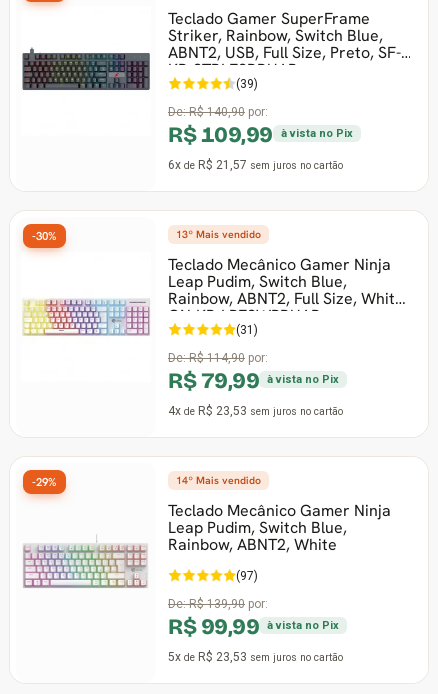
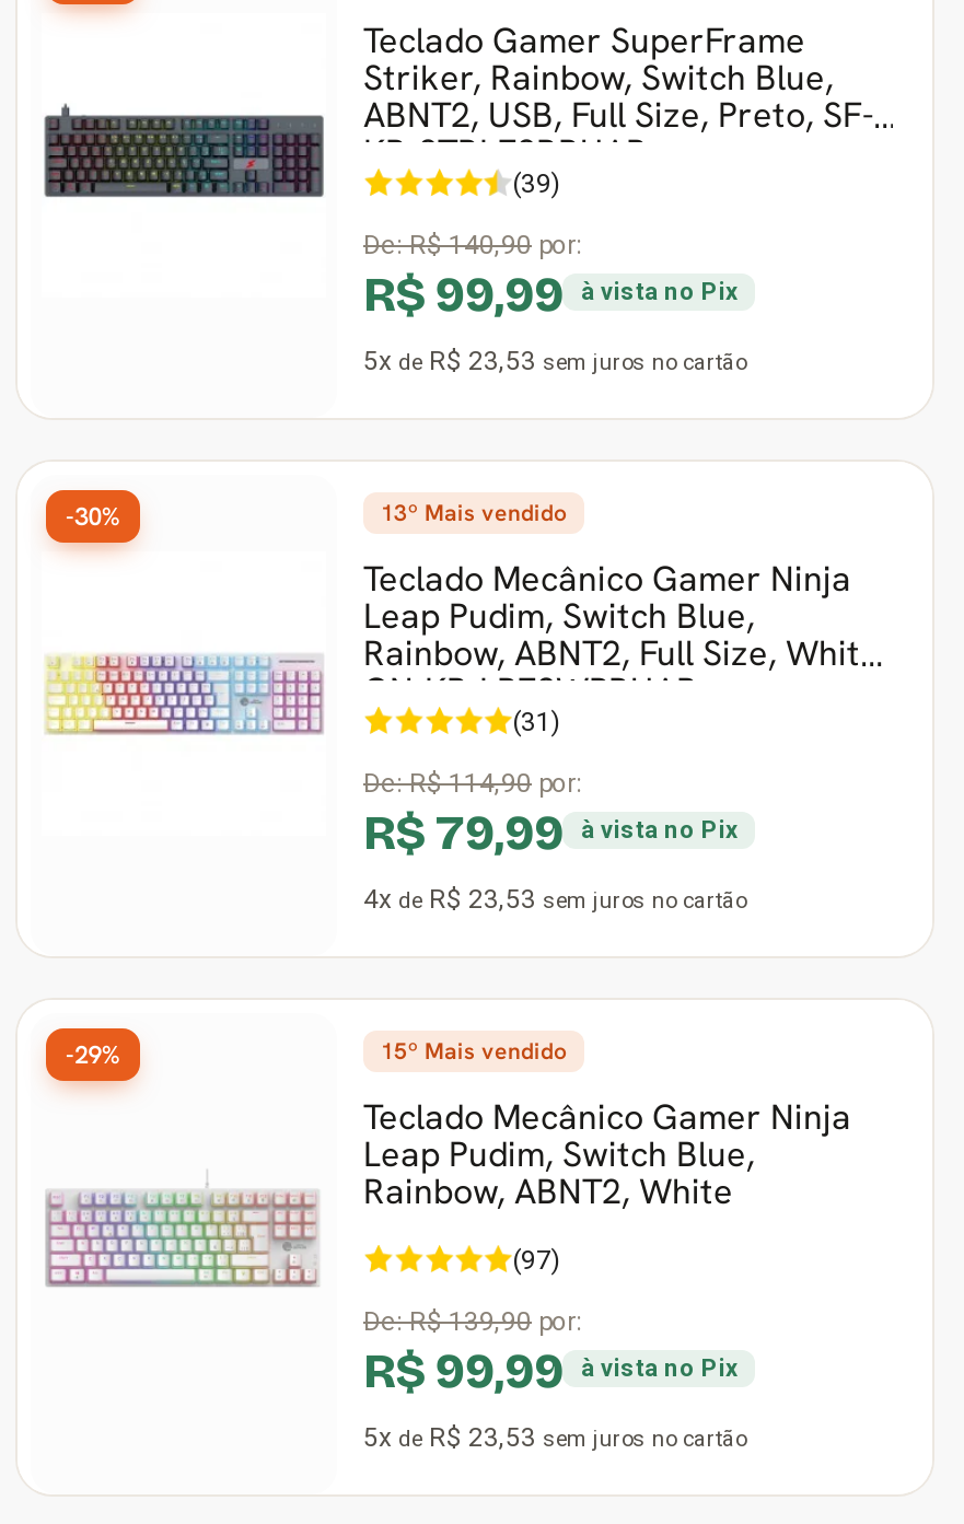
- R$ 109,99
+ R$ 99,99

- 6x de R$ 21,57 sem juros no cartão
+ 5x de R$ 23,53 sem juros no cartão

- 14º Mais vendido
+ 15º Mais vendido
